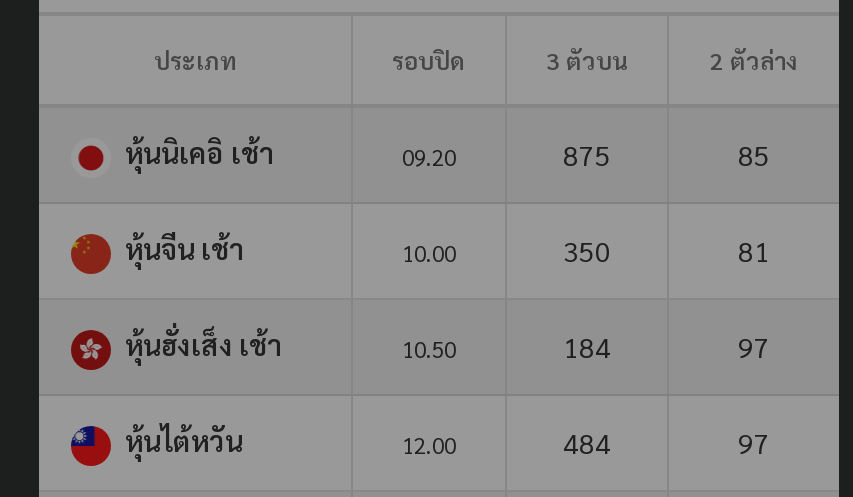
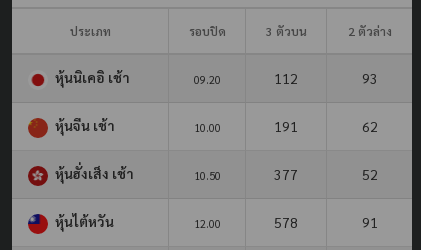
- 875
+ 112

- 85
+ 93

- 350
+ 191

- 81
+ 62

- 184
+ 377

- 97
+ 52

- 484
+ 578

- 97
+ 91
